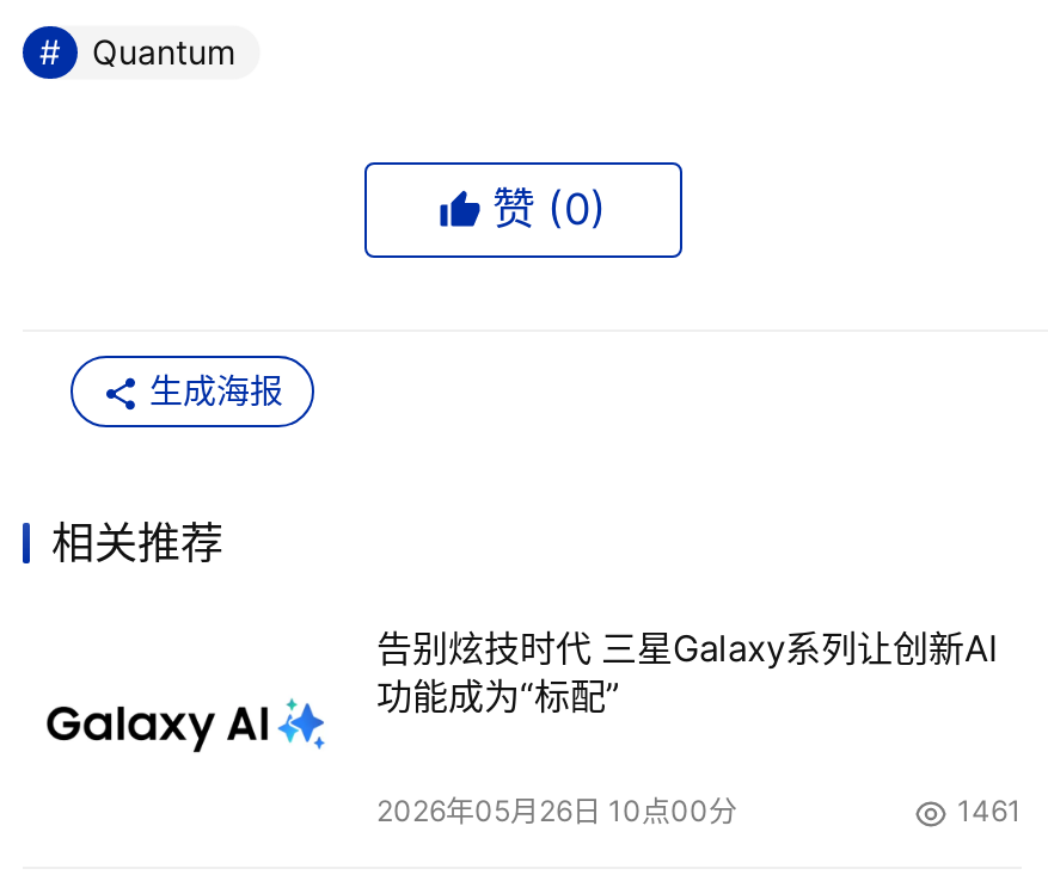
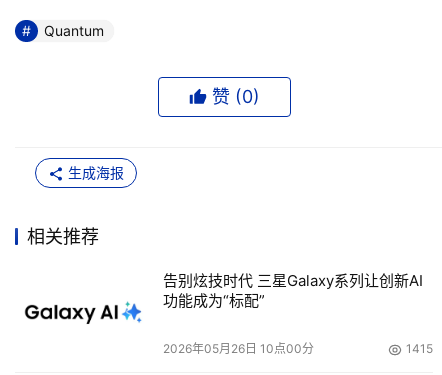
- 1461
+ 1415
